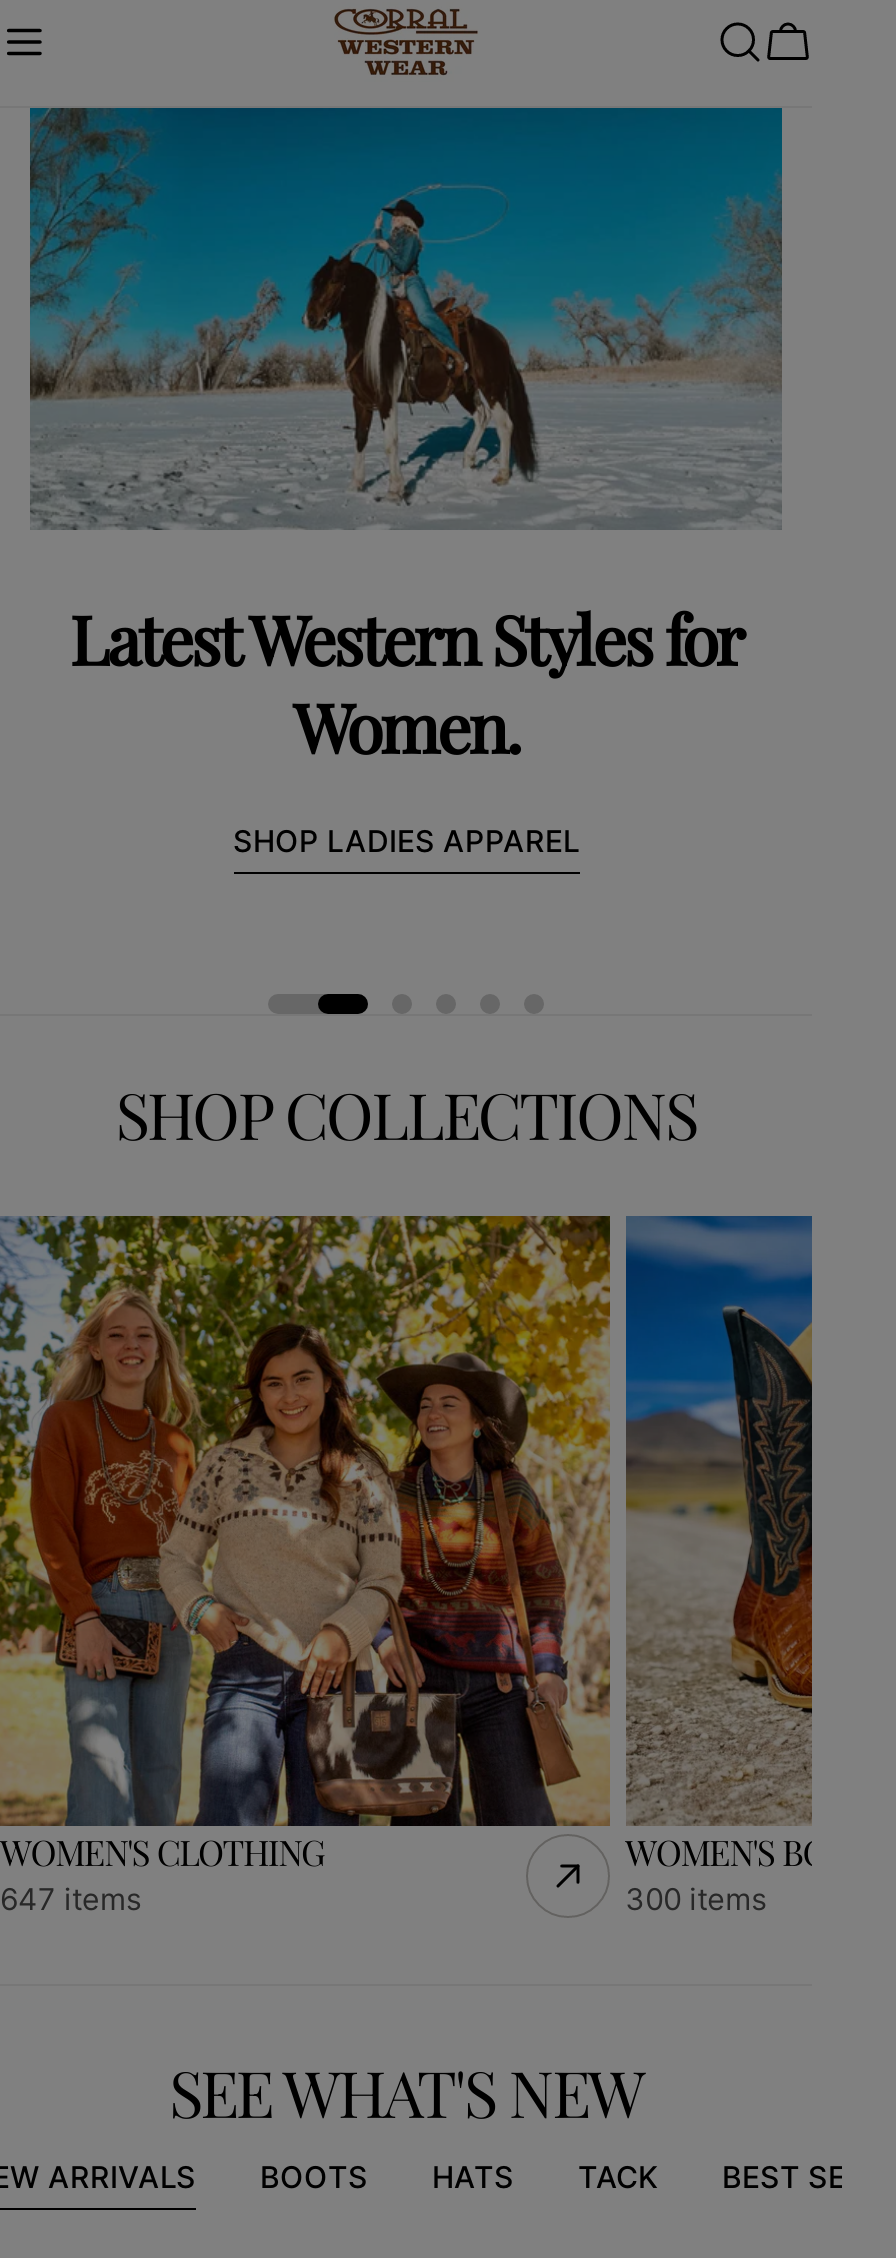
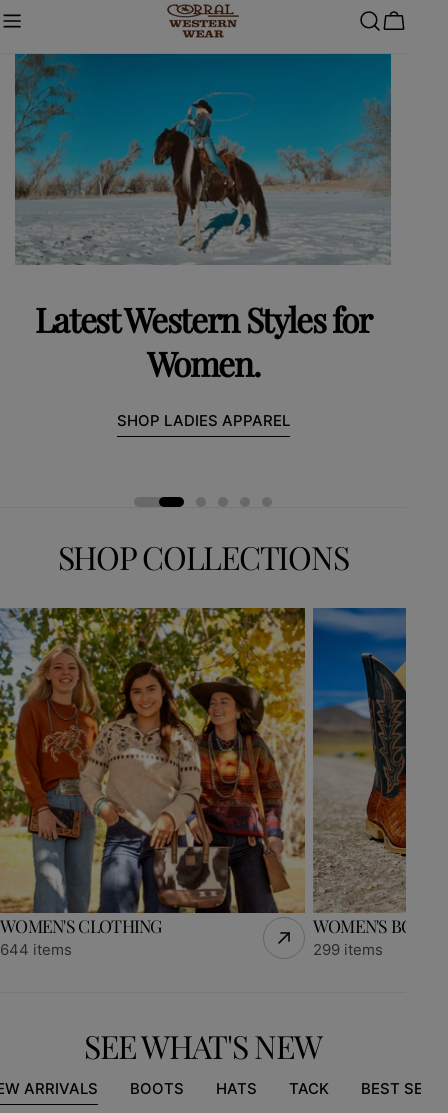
- 647 items
+ 644 items

- 300 items
+ 299 items
